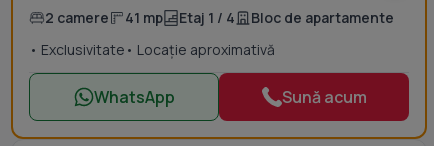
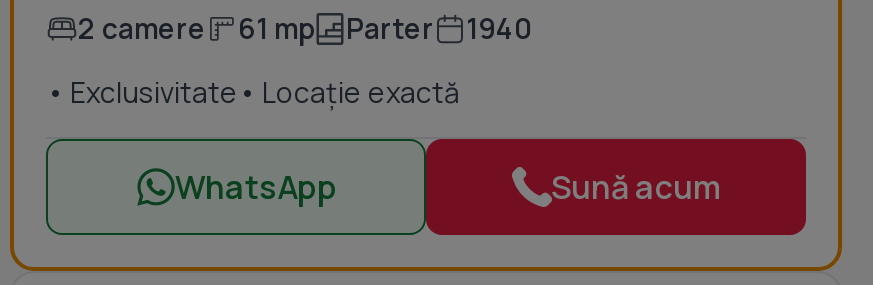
- 41 mp
- Etaj 1 / 4
- Bloc de apartamente
+ 61 mp
+ Parter
+ 1940

- • Exclusivitate • Locație aproximativă
+ • Exclusivitate • Locație exactă
